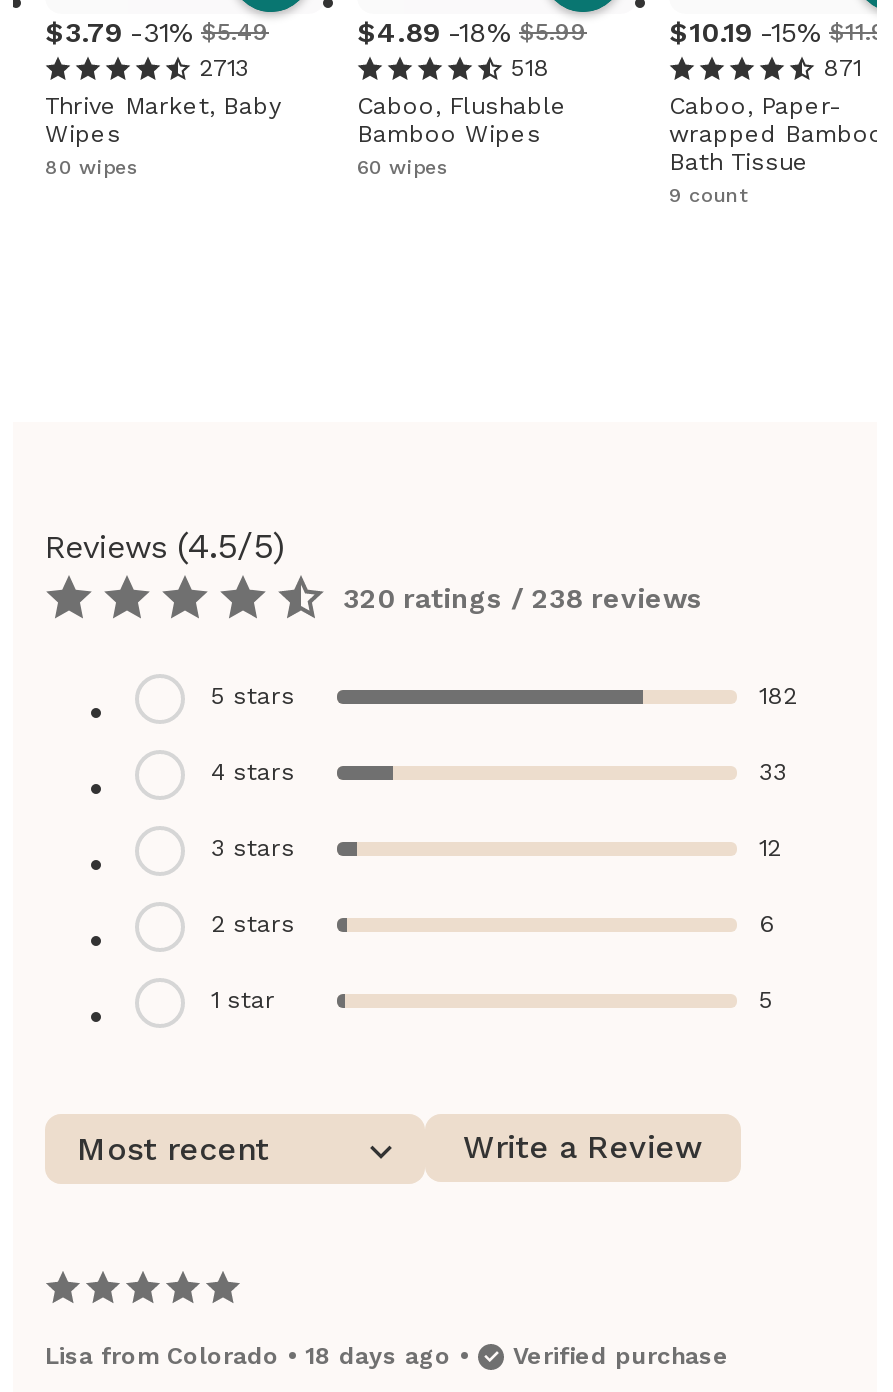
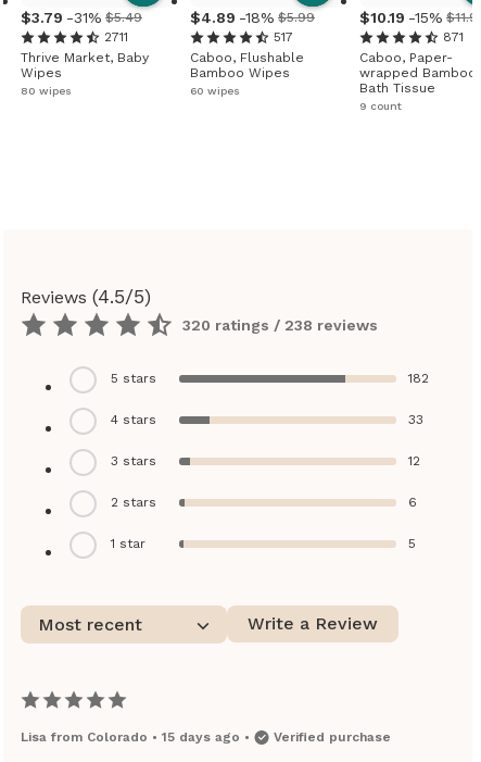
- 2713
+ 2711

- 518
+ 517

- Lisa from Colorado • 18 days ago •
+ Lisa from Colorado • 15 days ago •
